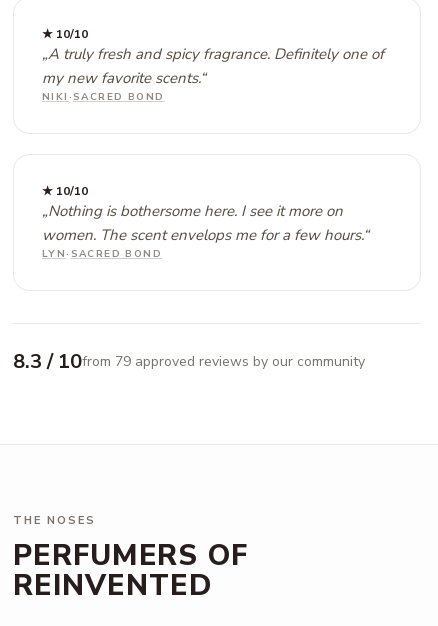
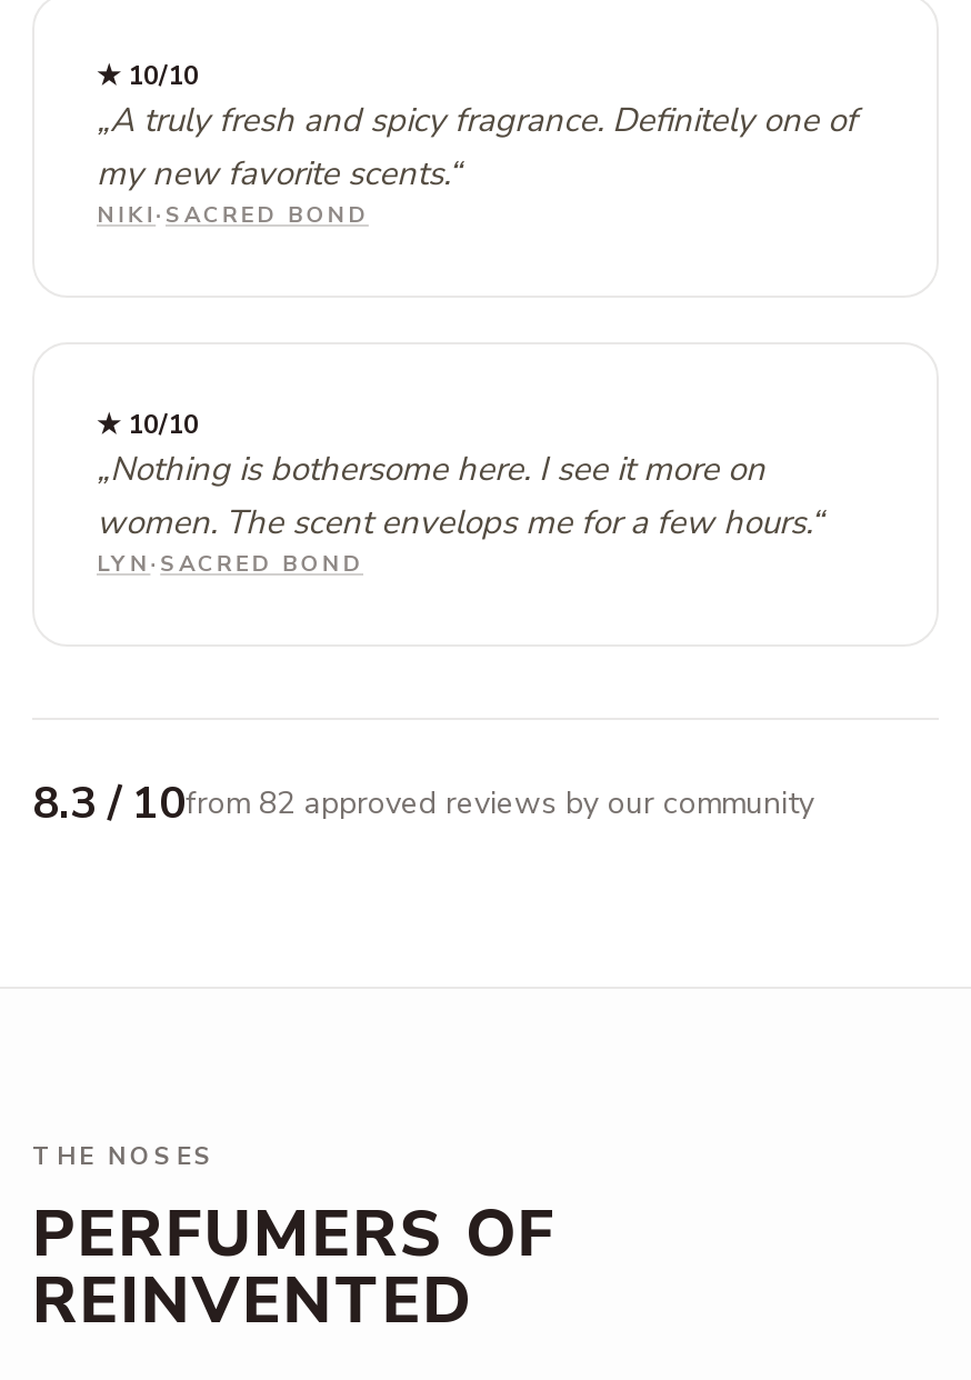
- 8.3 / 10from 79 approved reviews by our community
+ 8.3 / 10from 82 approved reviews by our community
